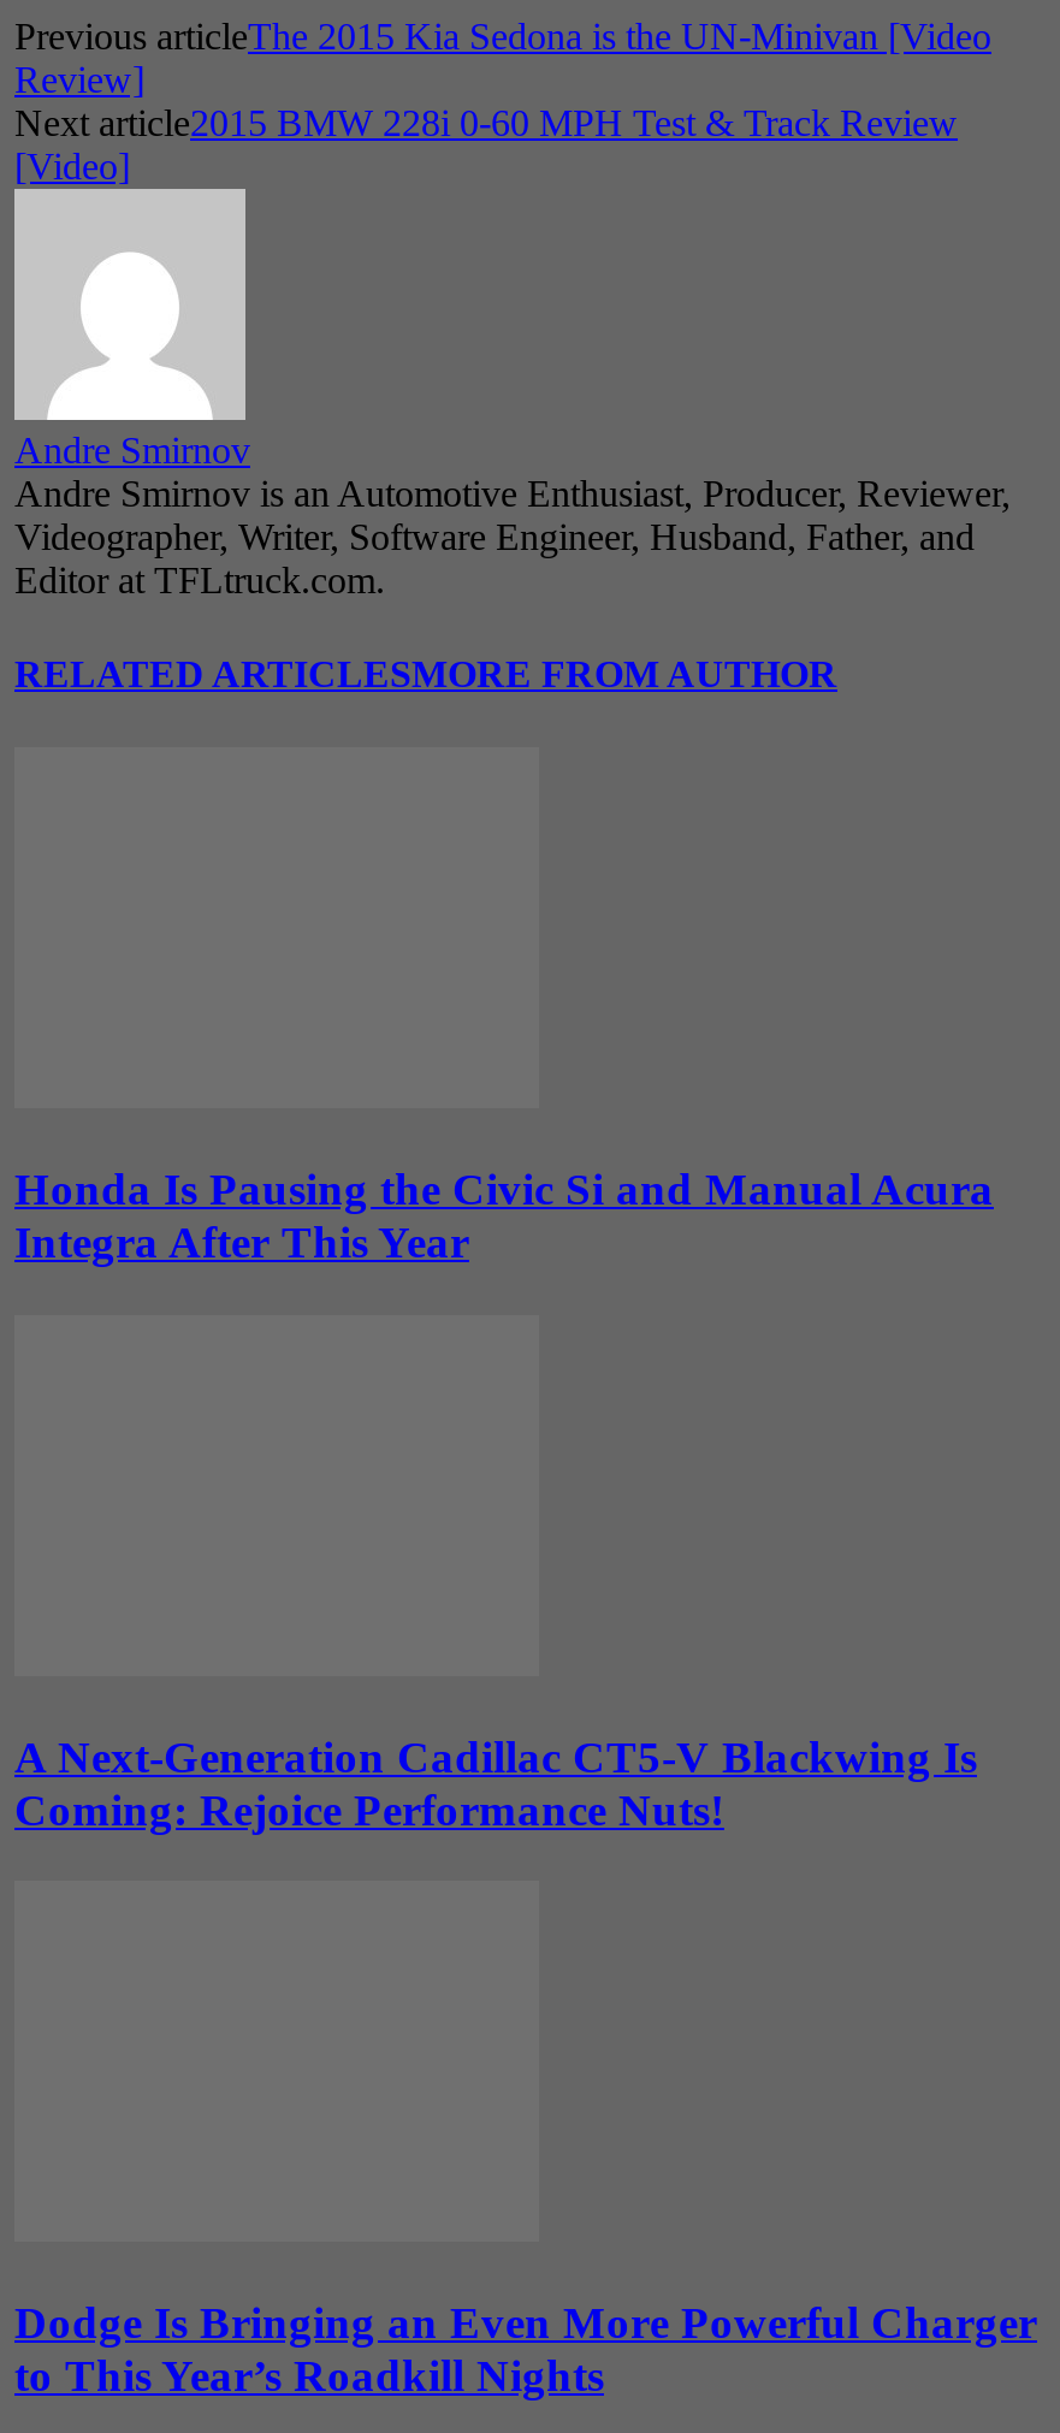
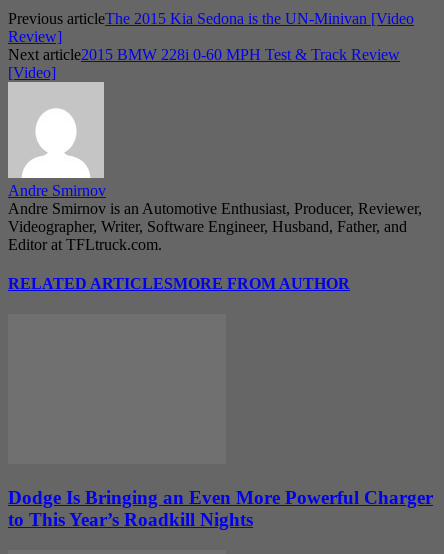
- Honda Is Pausing the Civic Si and Manual Acura
- Integra After This Year

- A Next-Generation Cadillac CT5-V Blackwing Is
- Coming: Rejoice Performance Nuts!
